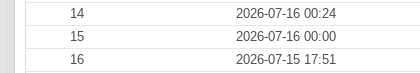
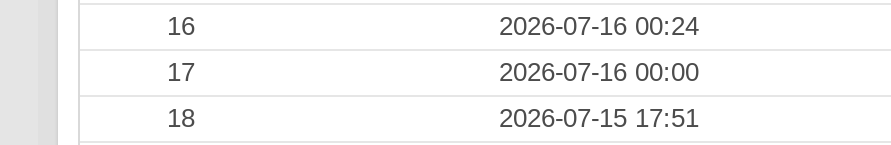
- 14
+ 16

- 15
+ 17

- 16
+ 18
